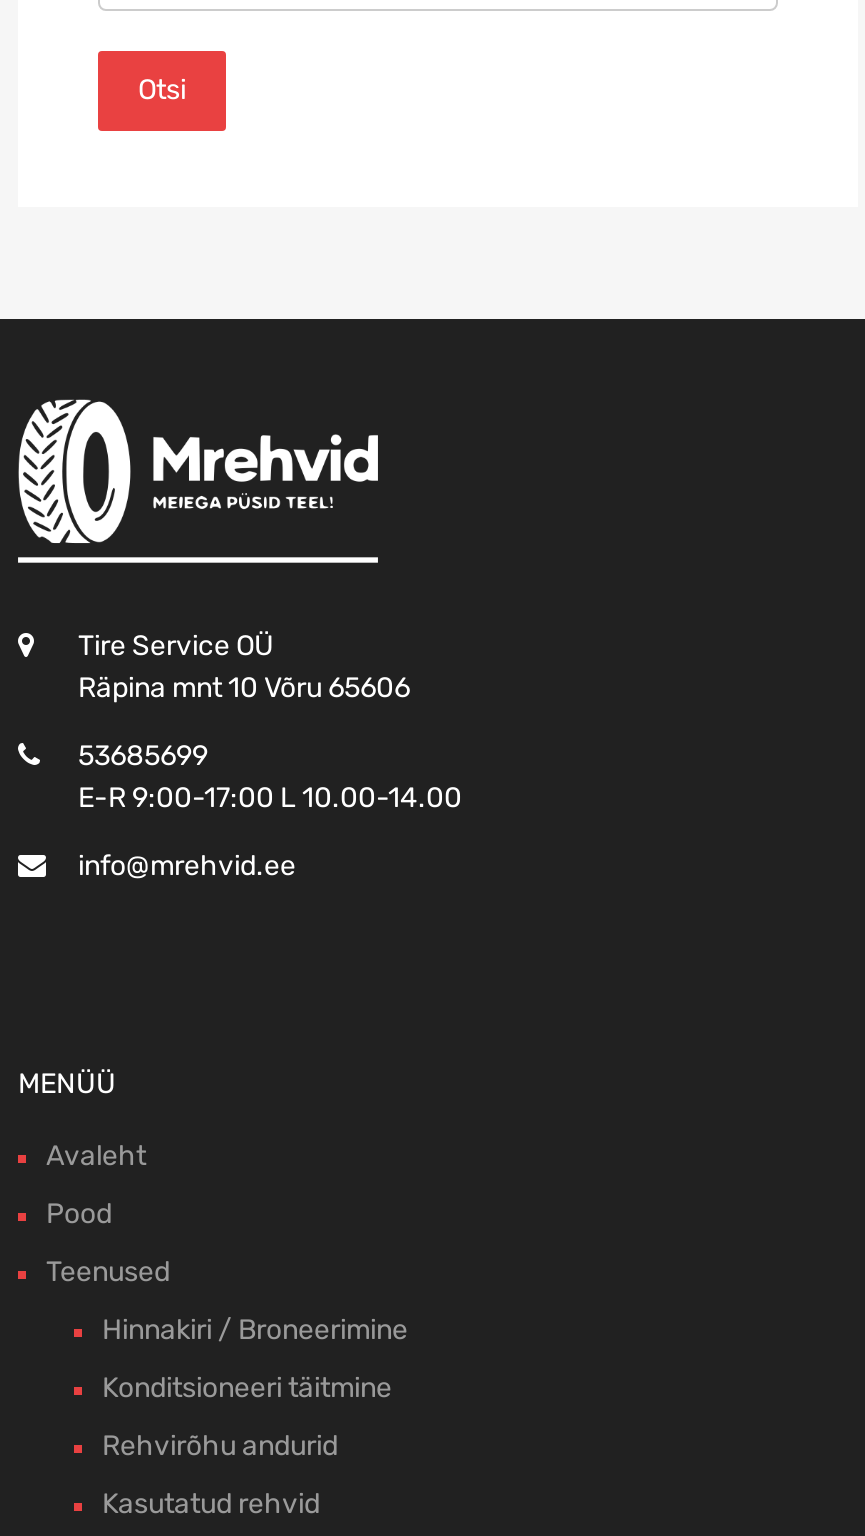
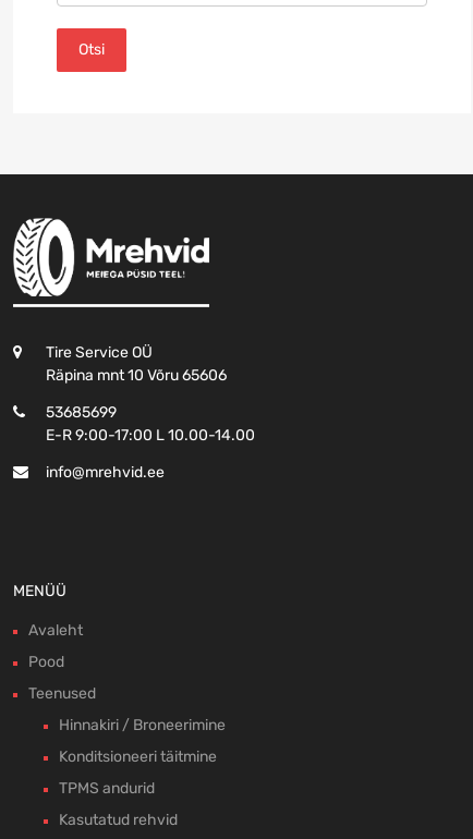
- Rehvirõhu andurid
+ TPMS andurid
